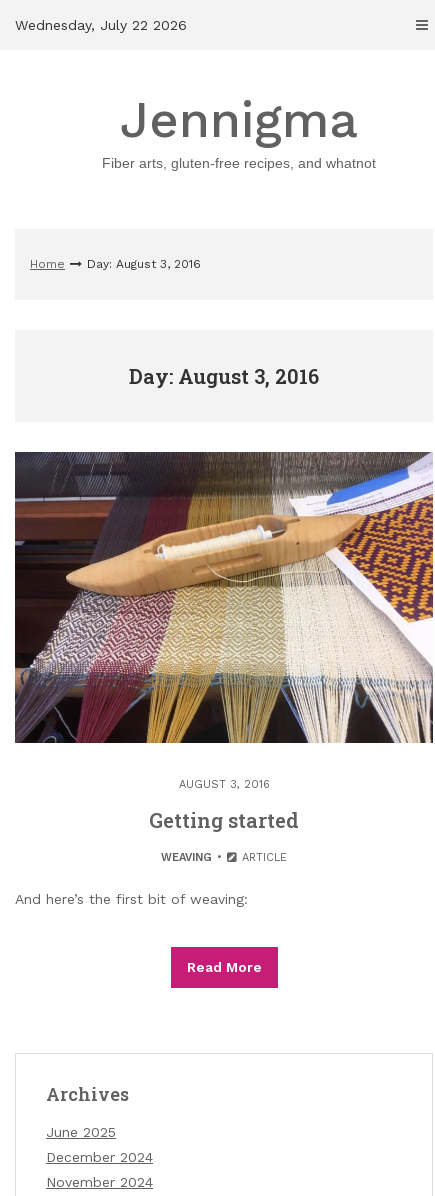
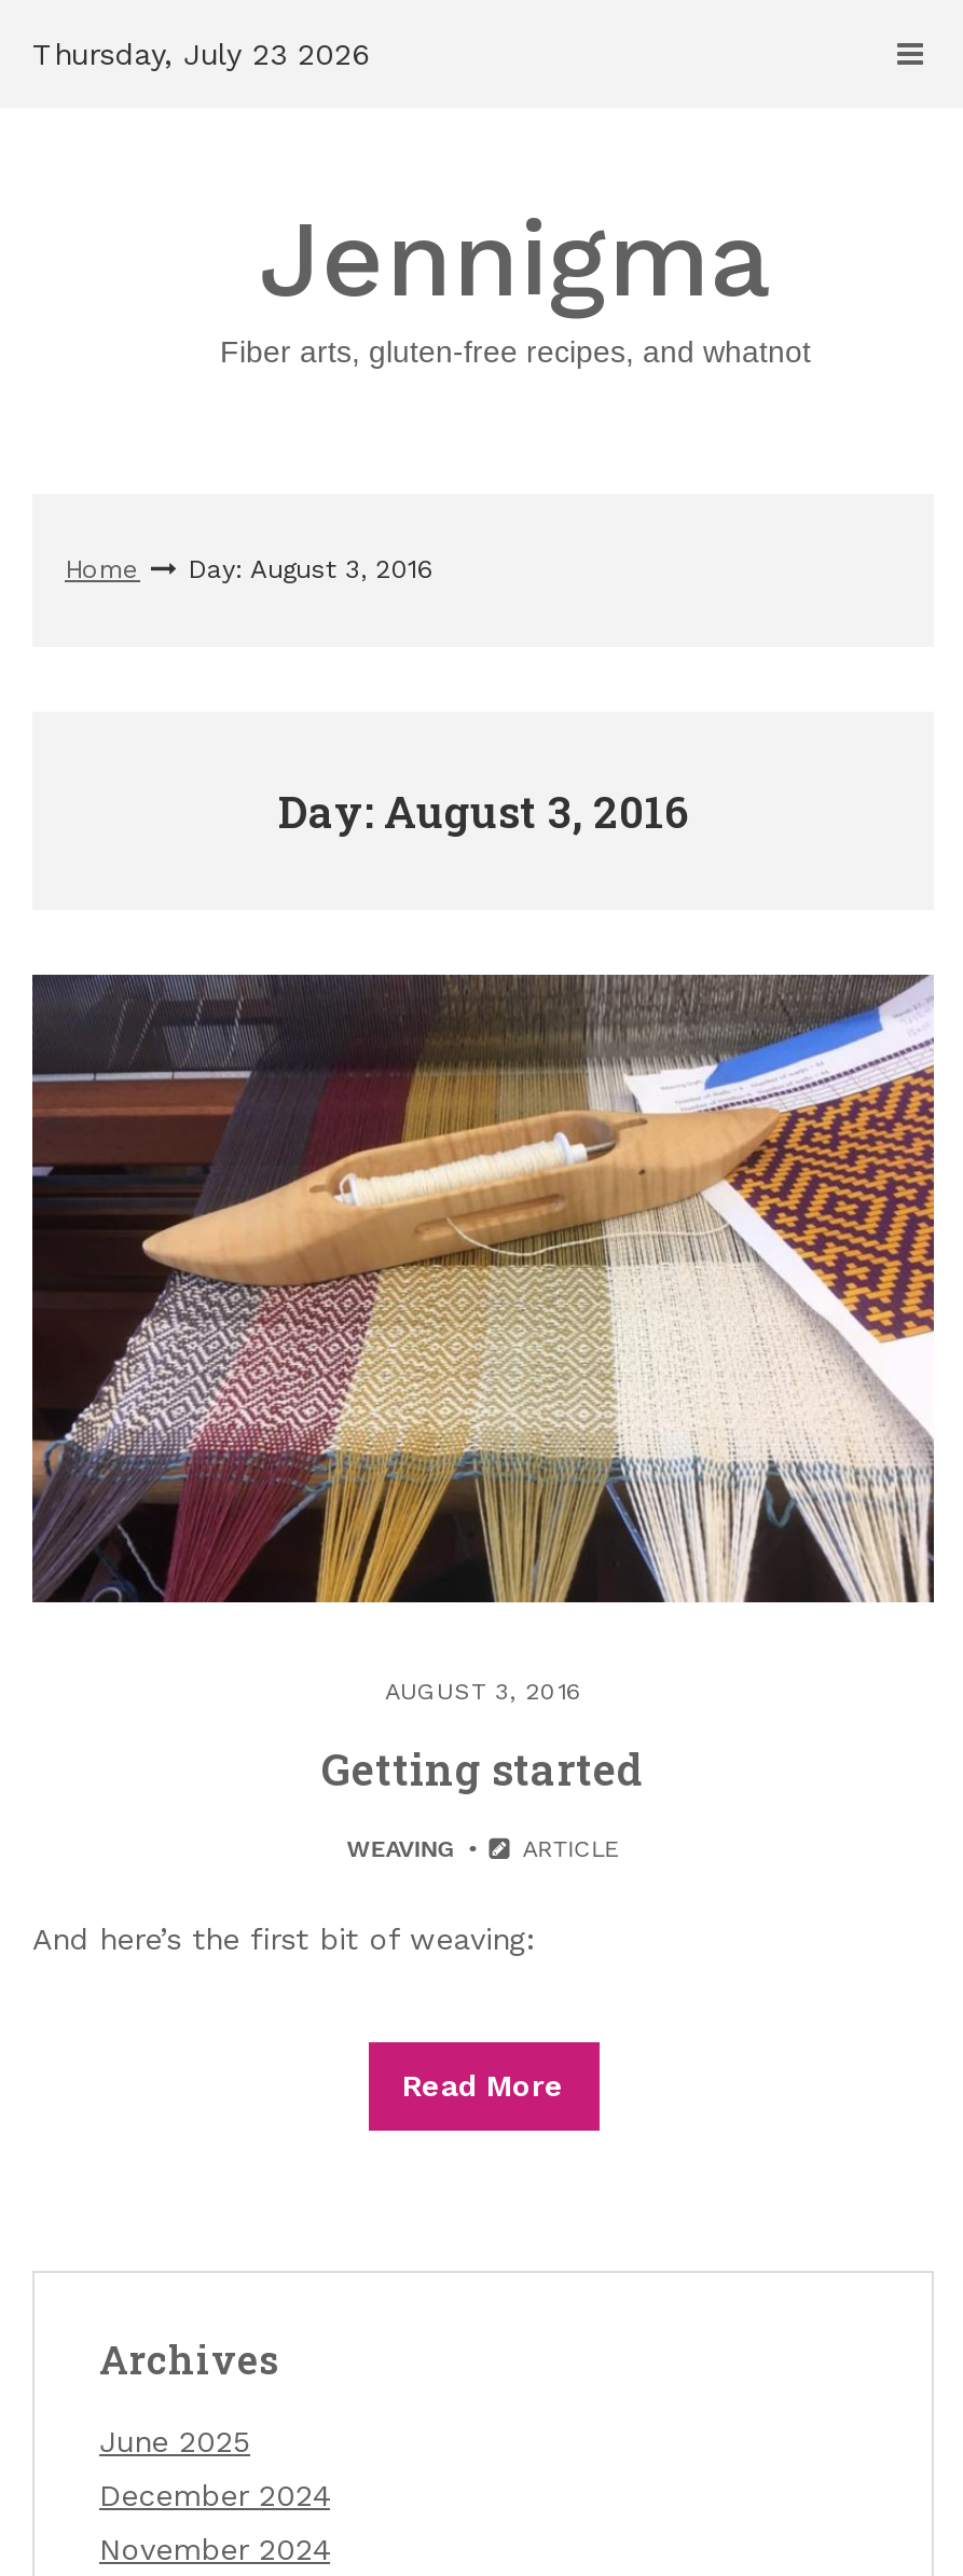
- Wednesday, July 22 2026
+ Thursday, July 23 2026
